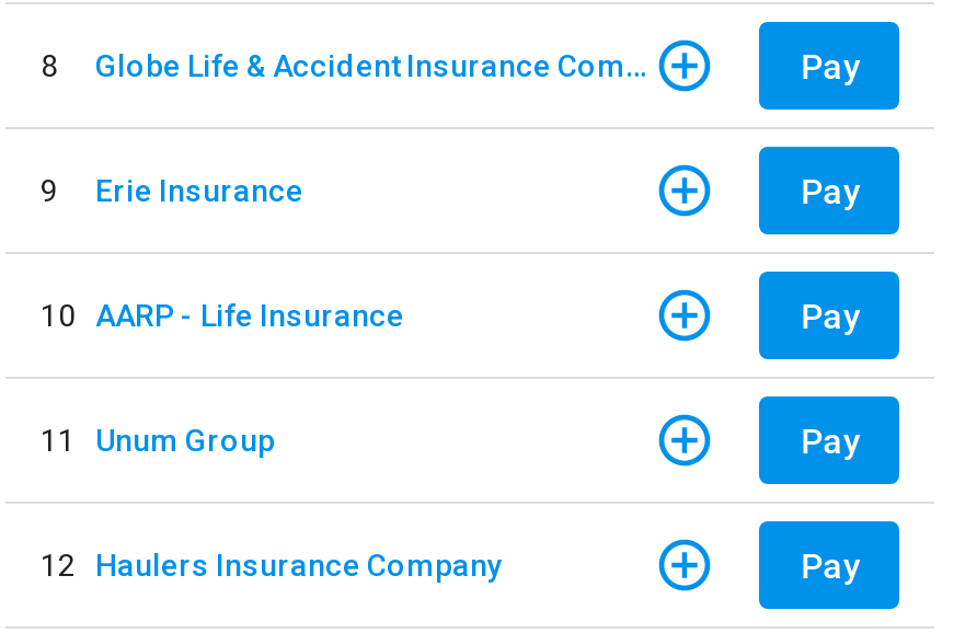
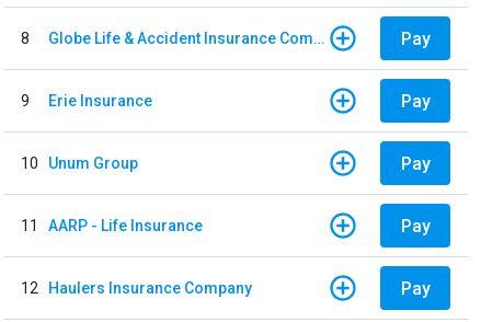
- 10 AARP - Life Insurance
+ 10 Unum Group

- 11 Unum Group
+ 11 AARP - Life Insurance
